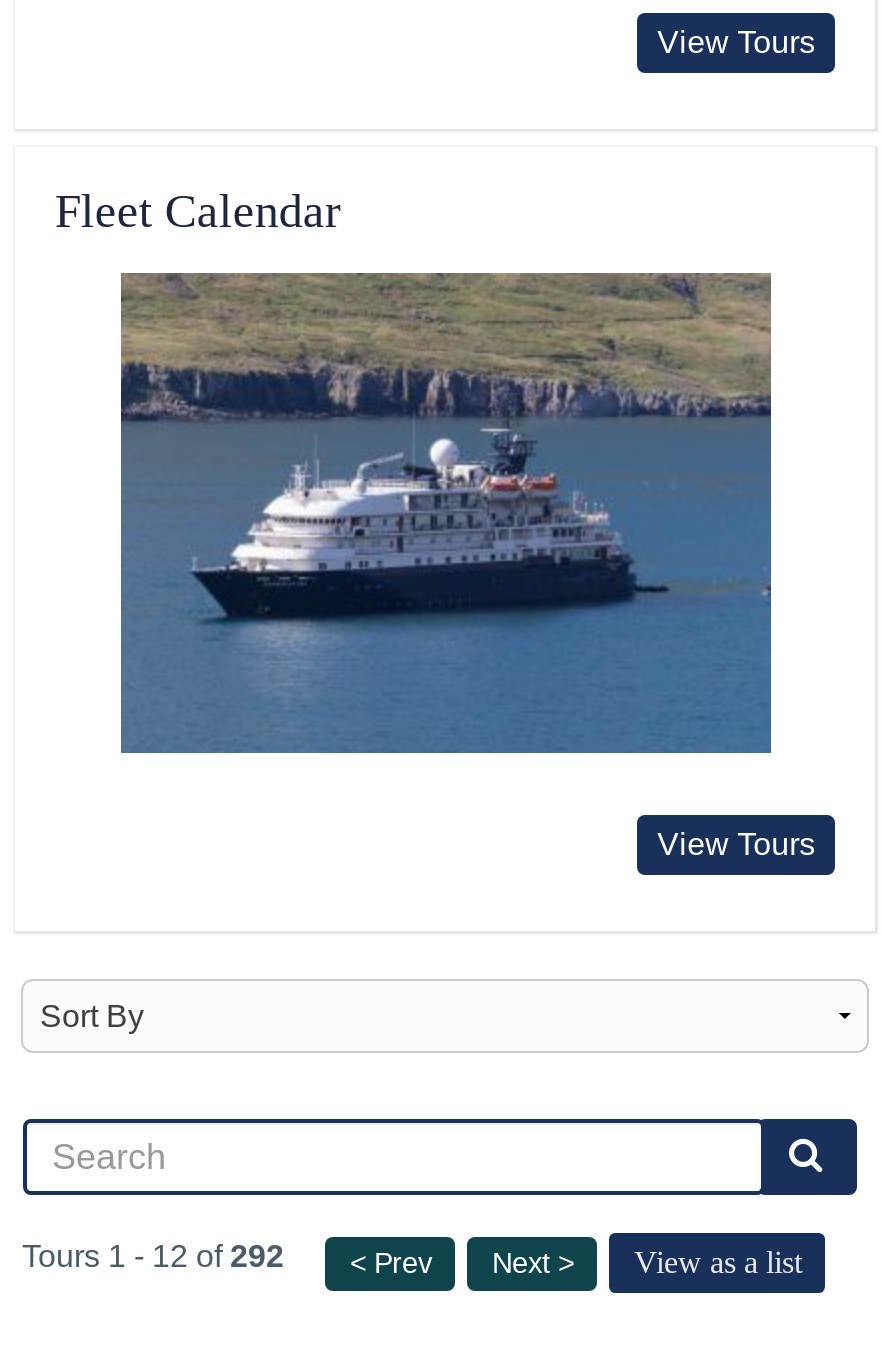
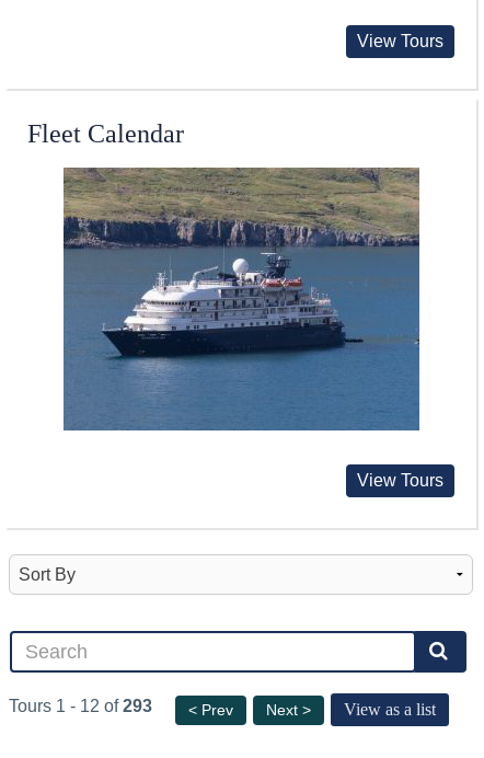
- Tours 1 - 12 of 292
+ Tours 1 - 12 of 293
